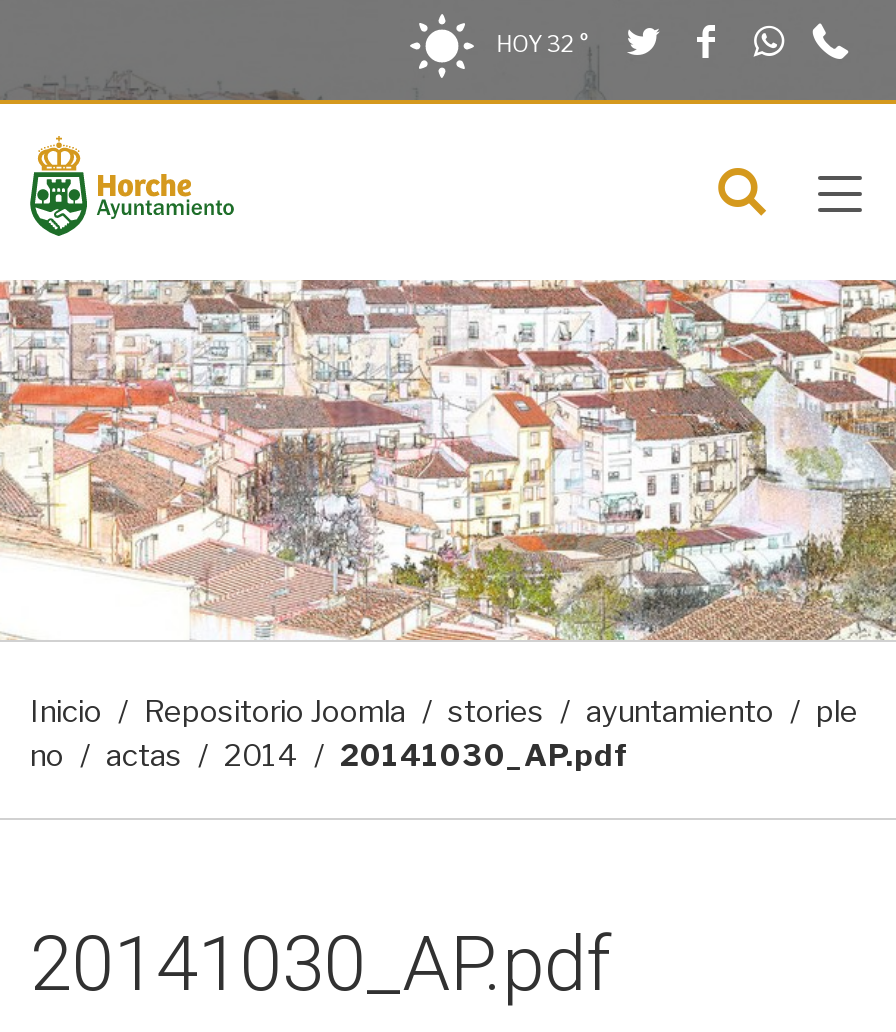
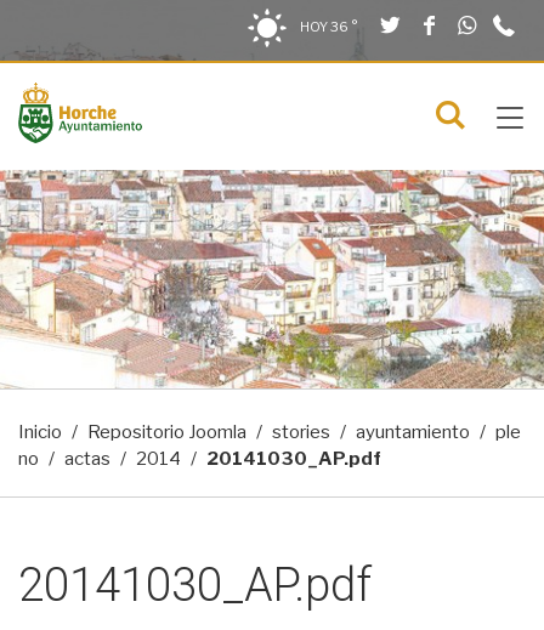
- HOY 32 °
+ HOY 36 °
